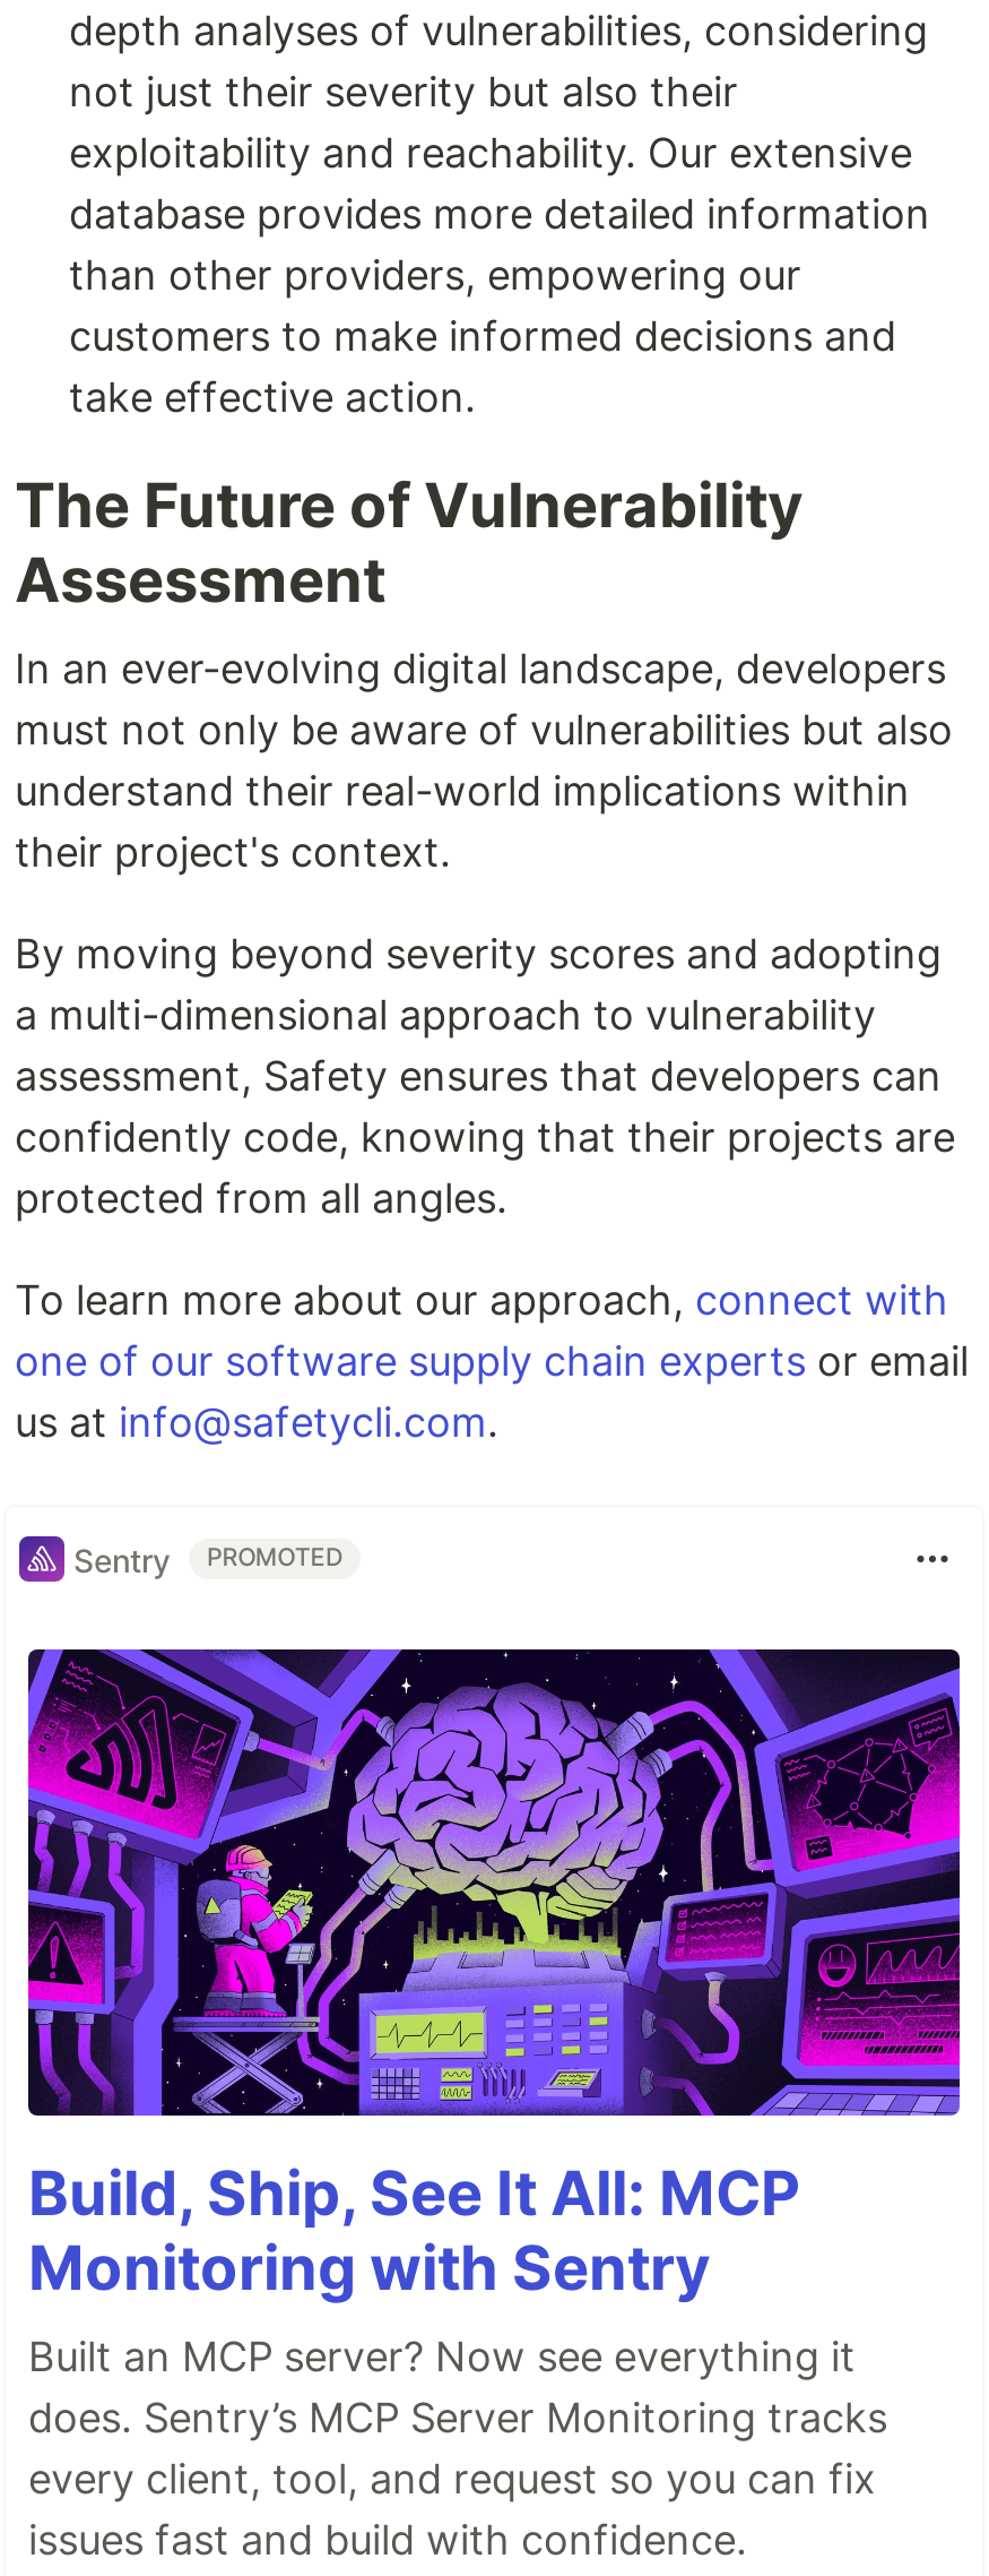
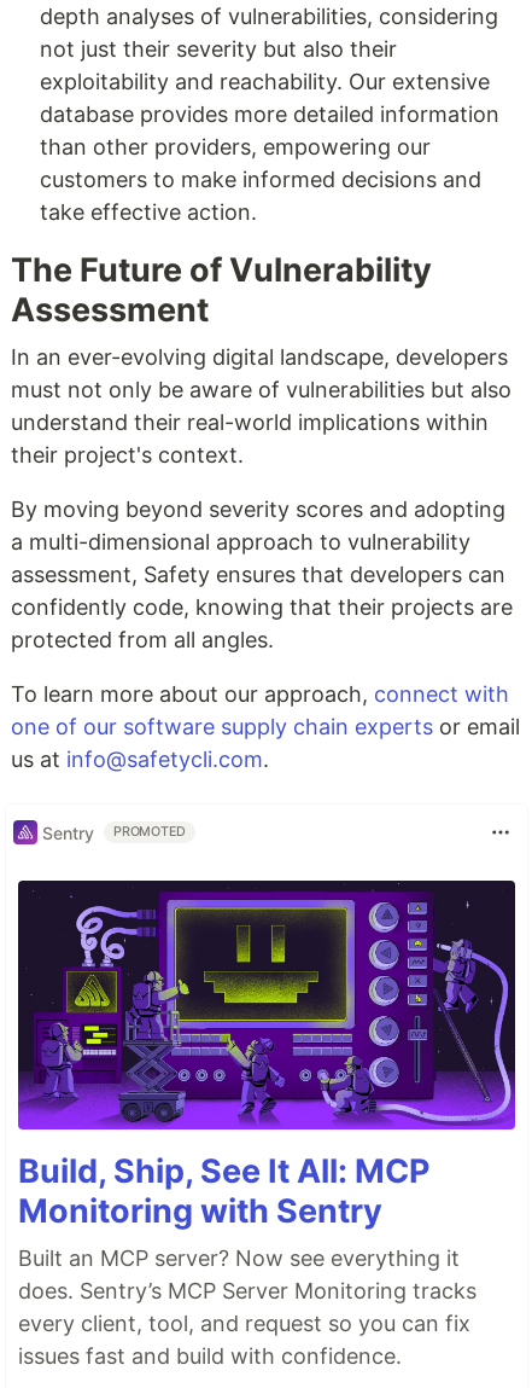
- [image]
+ [image]
